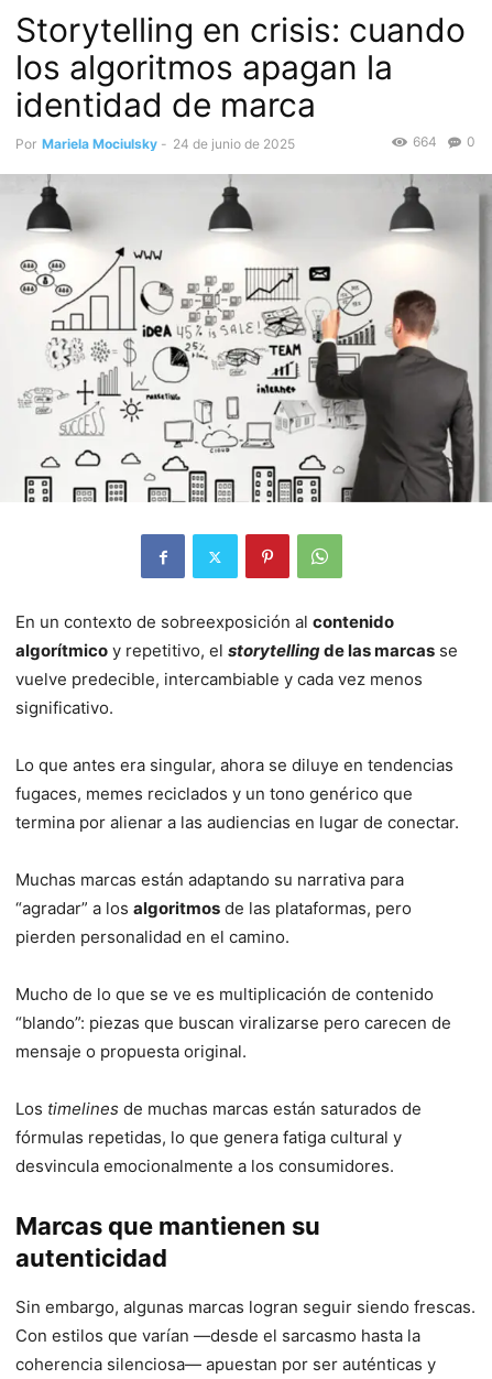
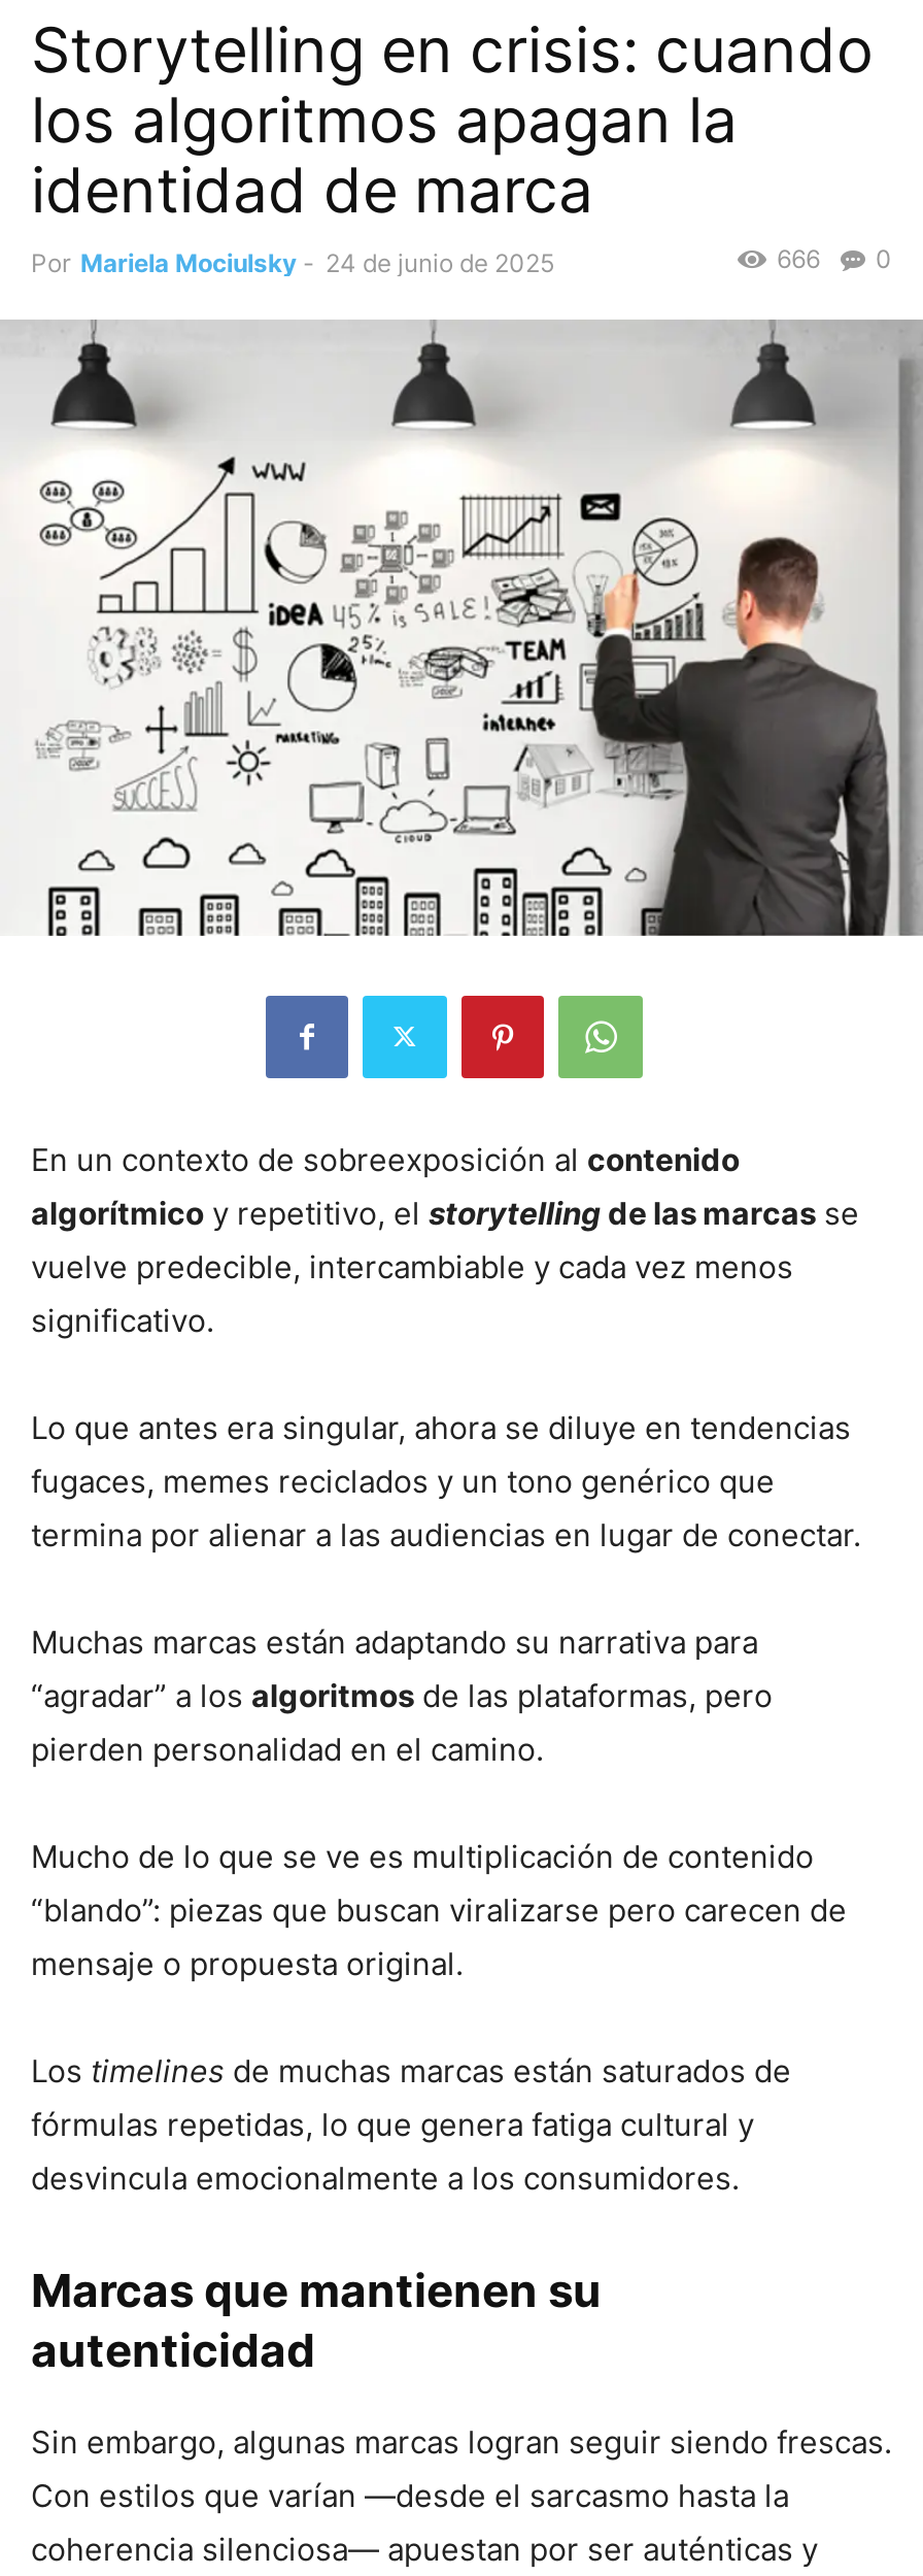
- 664 0
+ 666 0
